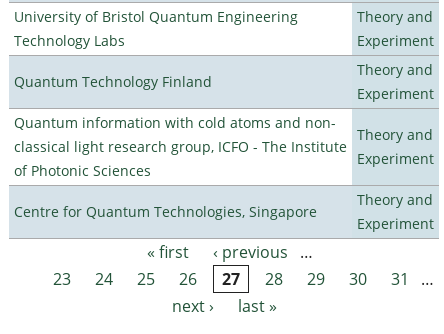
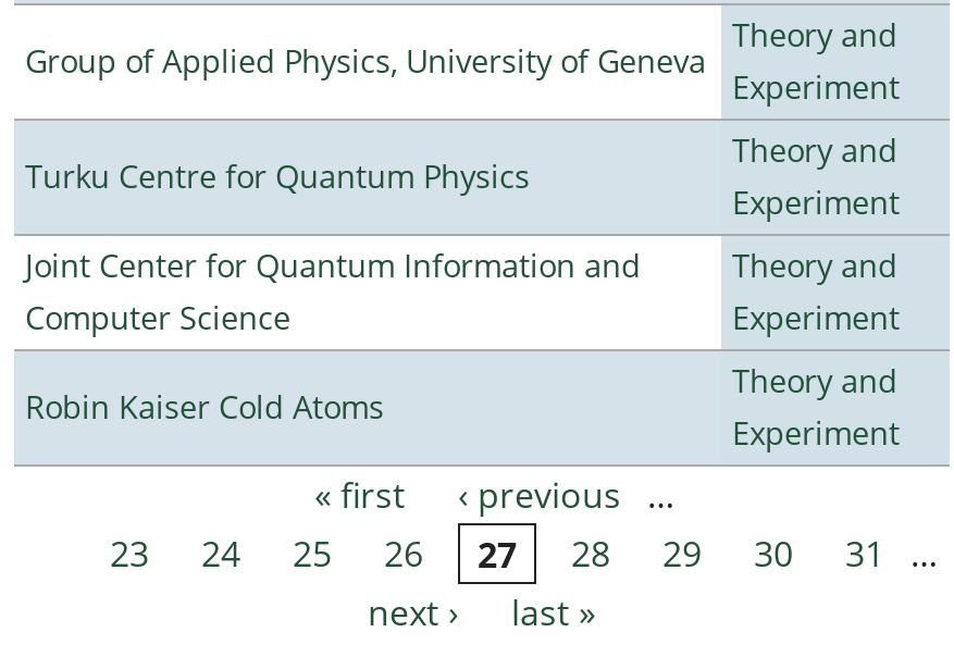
- University of Bristol Quantum Engineering
- Technology Labs
+ Group of Applied Physics, University of Geneva

- Quantum Technology Finland
+ Turku Centre for Quantum Physics

- Quantum information with cold atoms and non-
- classical light research group, ICFO - The Institute
- of Photonic Sciences
+ Joint Center for Quantum Information and
+ Computer Science

- Centre for Quantum Technologies, Singapore
+ Robin Kaiser Cold Atoms
